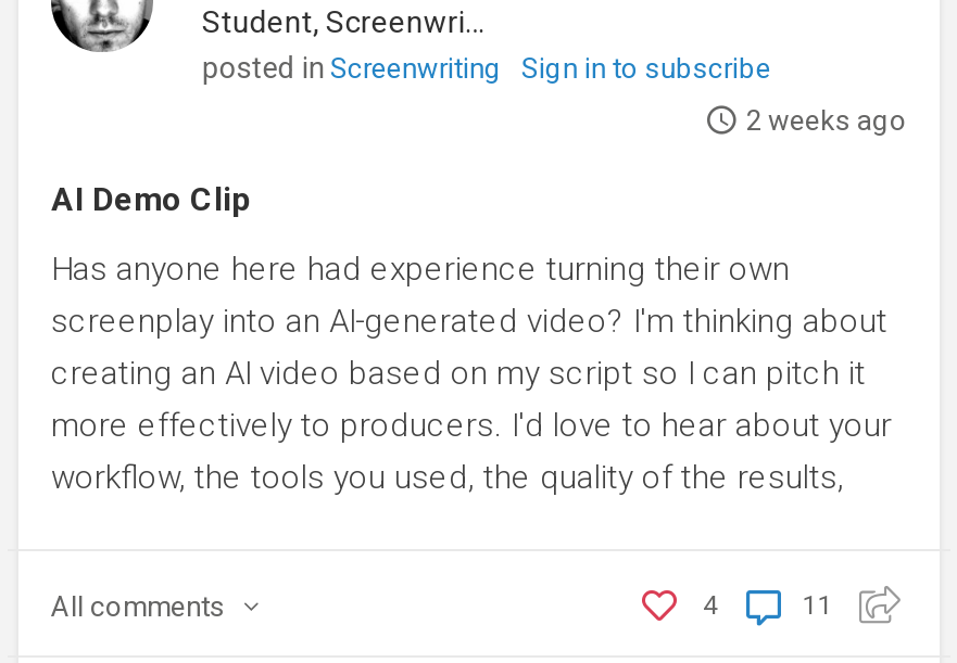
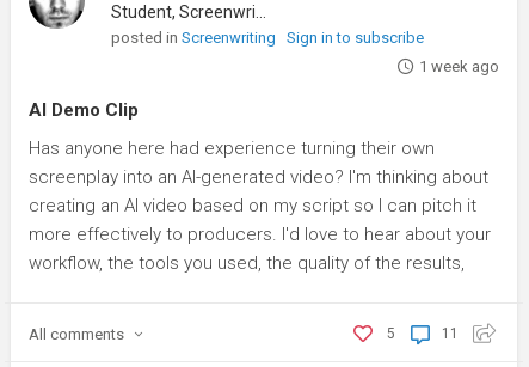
- 2 weeks ago
+ 1 week ago

- 4
+ 5
